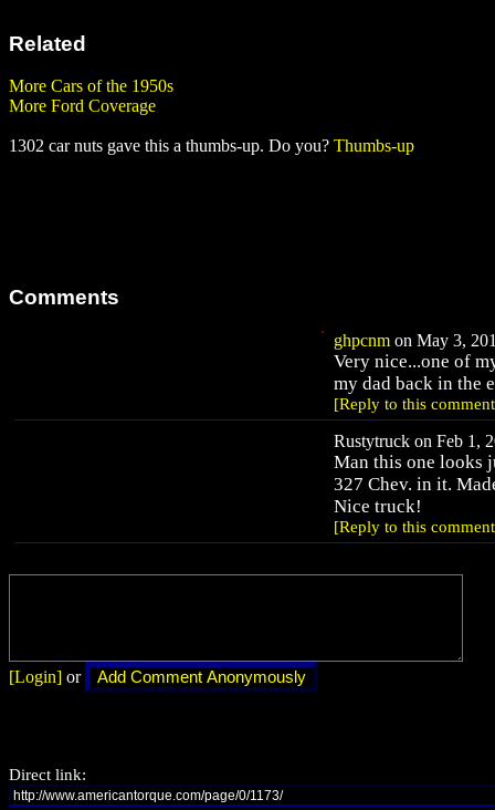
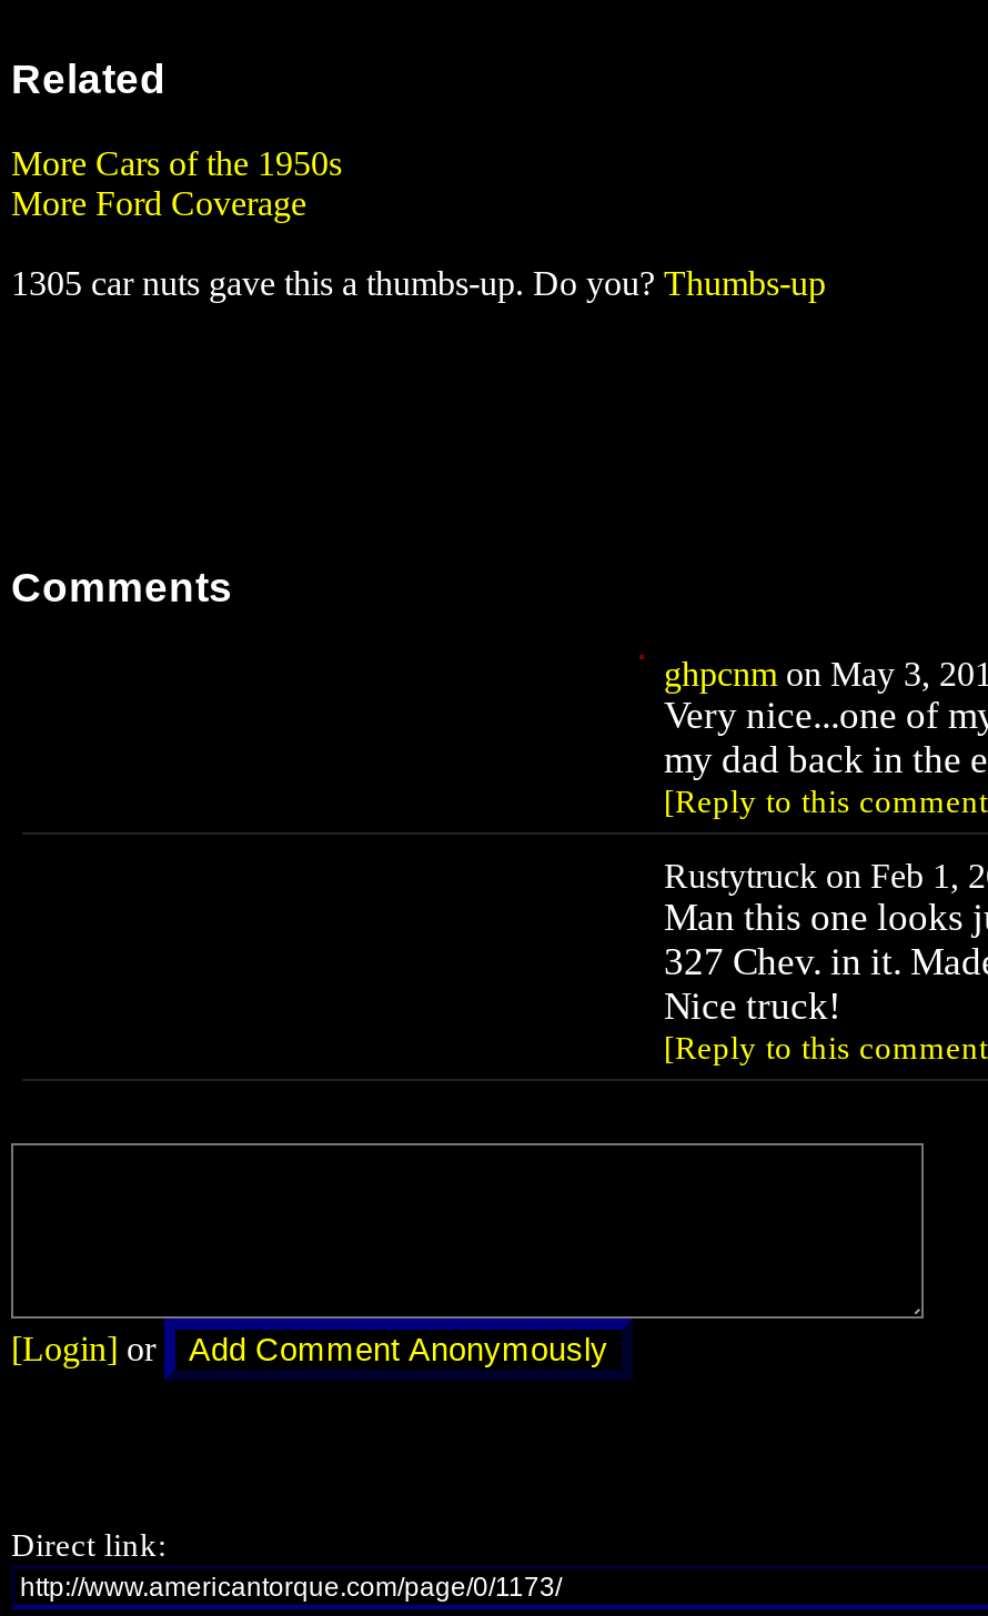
- 1302 car nuts gave this a thumbs-up. Do you? Thumbs-up
+ 1305 car nuts gave this a thumbs-up. Do you? Thumbs-up
